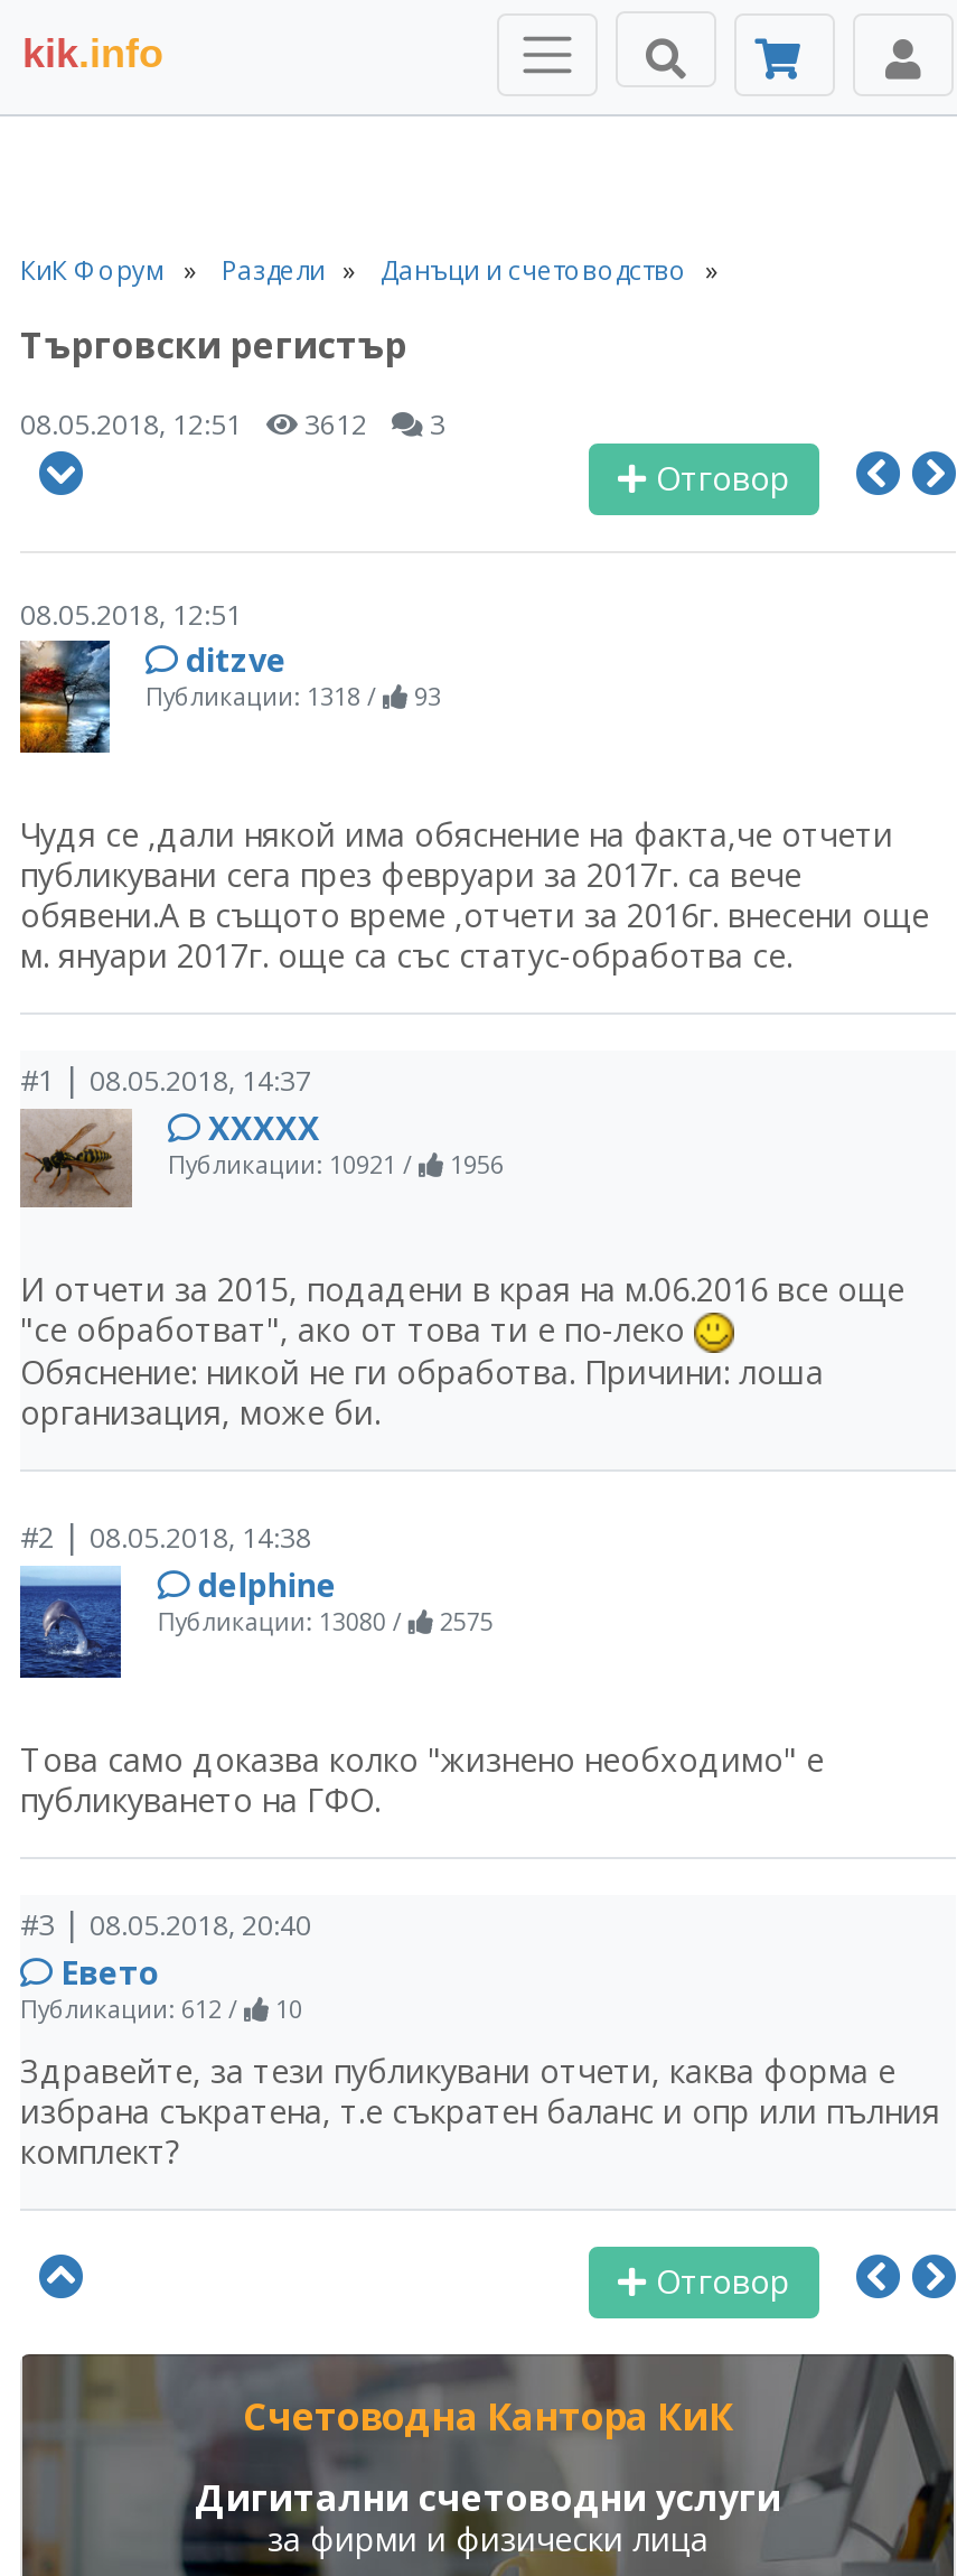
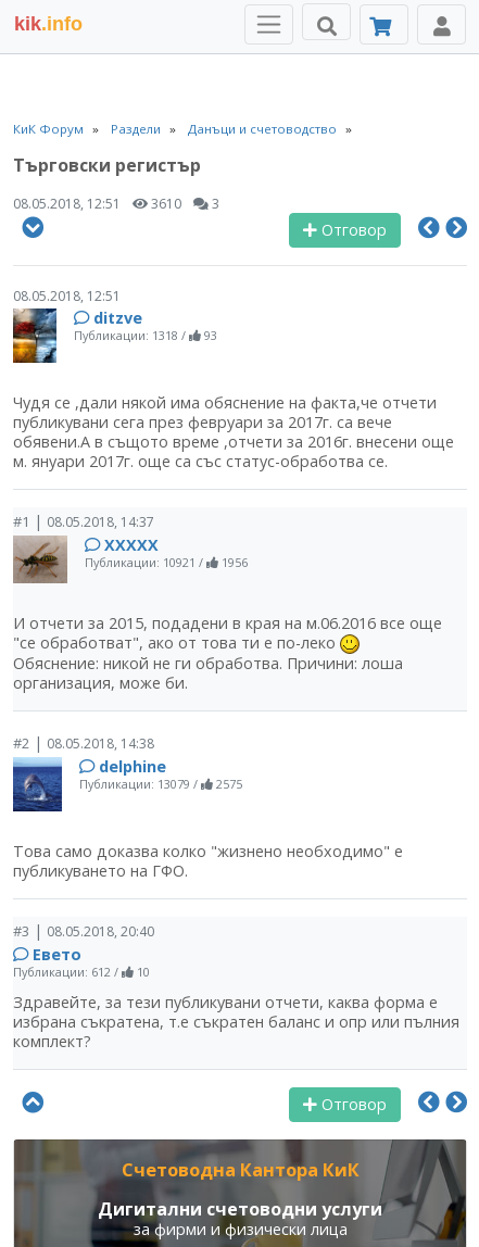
- 08.05.2018, 12:51 3612 3
+ 08.05.2018, 12:51 3610 3

- Публикации: 13080 / 2575
+ Публикации: 13079 / 2575
